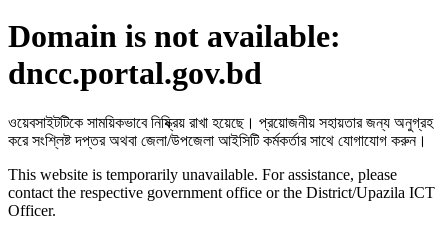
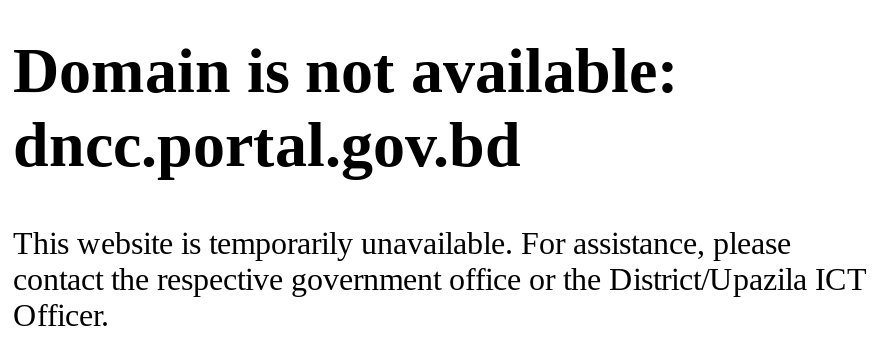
- ওয়েবসাইটটিকে সাময়িকভাবে নিষ্ক্রিয় রাখা হয়েছে। প্রয়োজনীয় সহায়তার জন্য অনুগ্রহ
- করে সংশ্লিষ্ট দপ্তর অথবা জেলা/উপজেলা আইসিটি কর্মকর্তার সাথে যোগাযোগ করুন।
